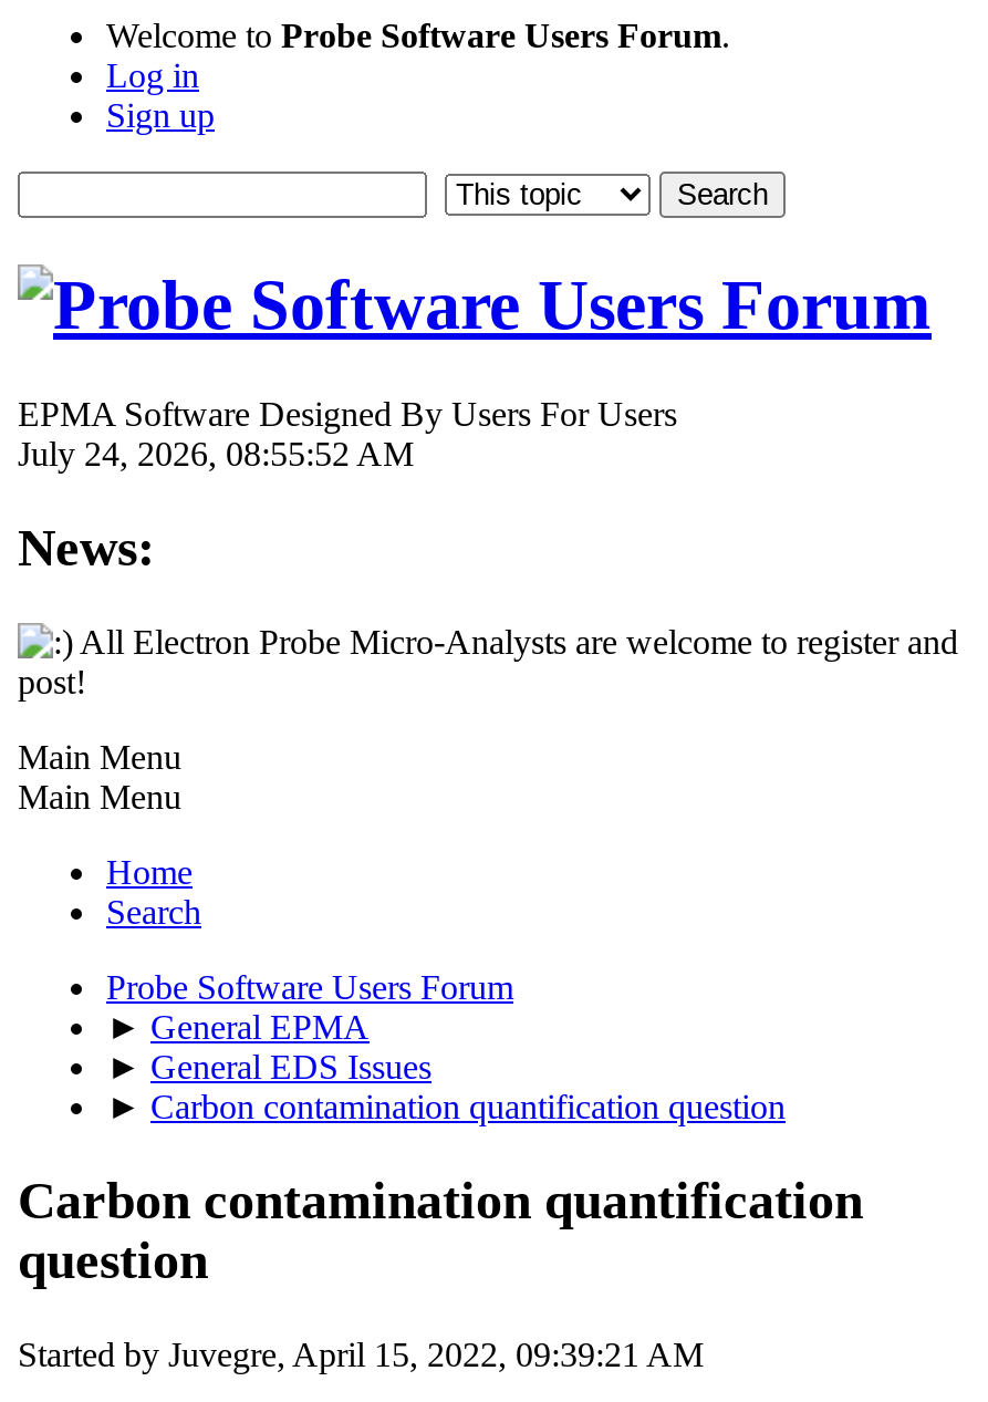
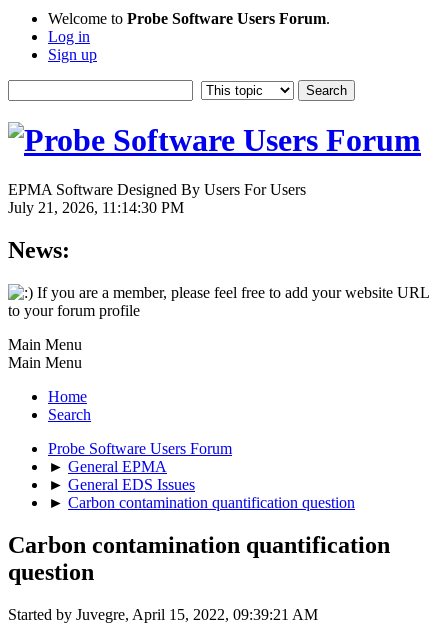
- July 24, 2026, 08:55:52 AM
+ July 21, 2026, 11:14:30 PM

- All Electron Probe Micro-Analysts are welcome to register and
- post!
+ If you are a member, please feel free to add your website URL
+ to your forum profile
